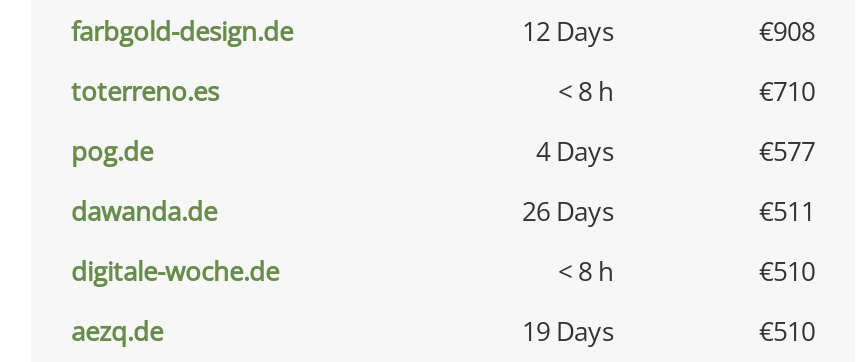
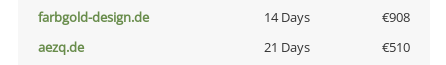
- 12 Days
+ 14 Days

- toterreno.es
- < 8 h
- €710
- pog.de
- 4 Days
- €577
- dawanda.de
- 26 Days
- €511
- digitale-woche.de
- < 8 h
- €510

- 19 Days
+ 21 Days
